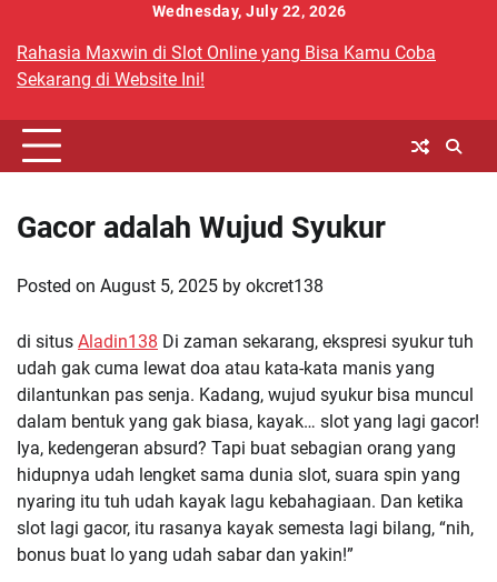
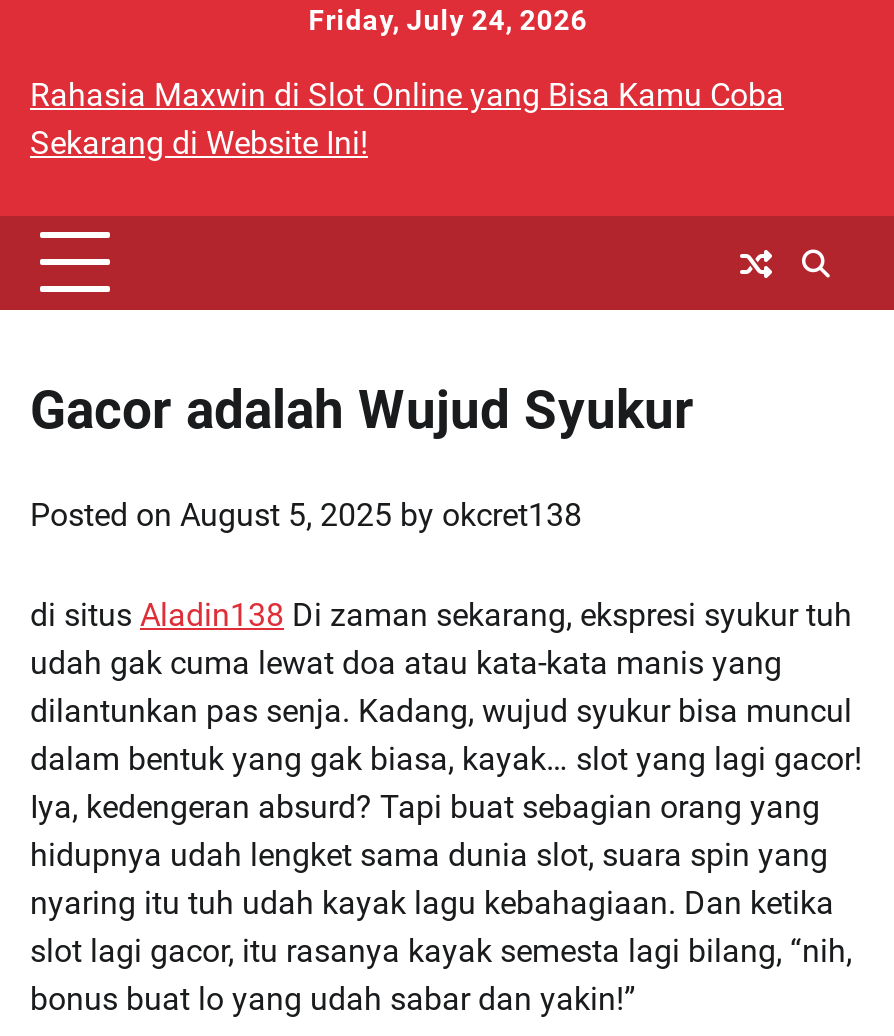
- Wednesday, July 22, 2026
+ Friday, July 24, 2026
